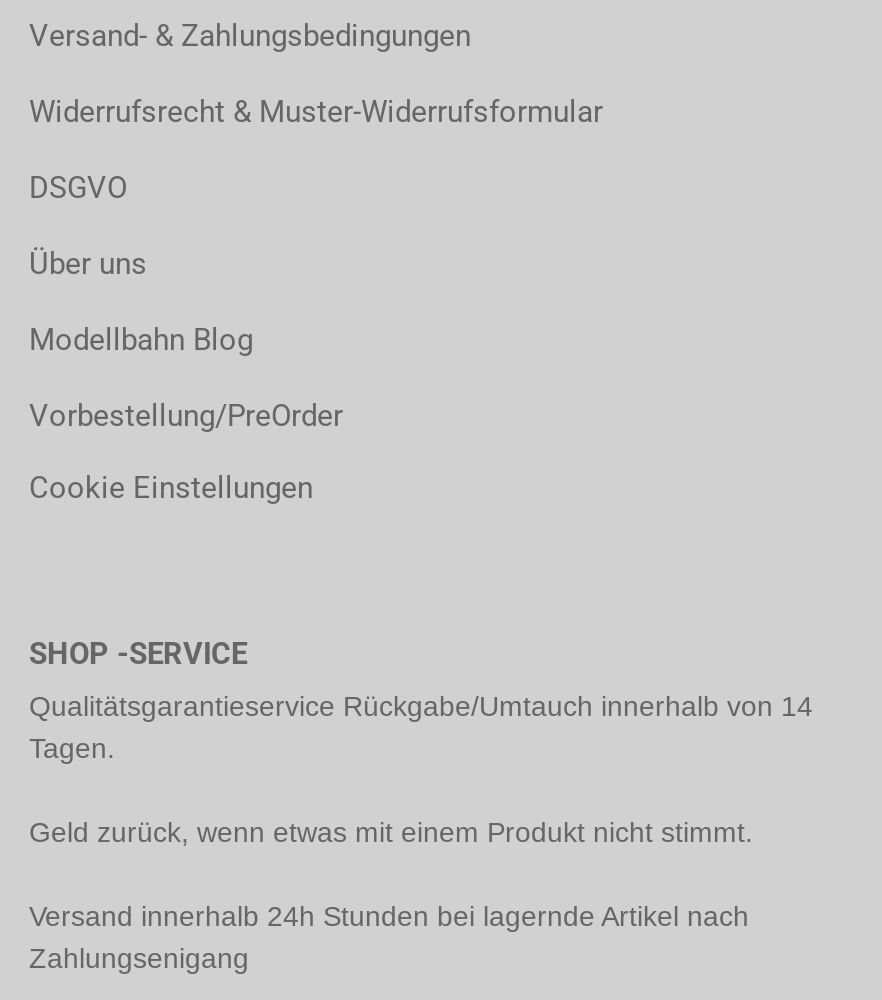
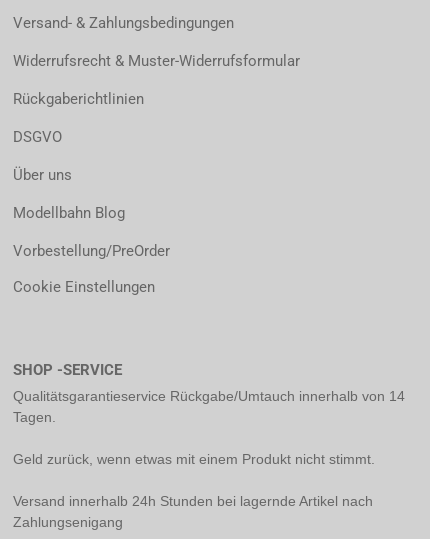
+ Rückgaberichtlinien
